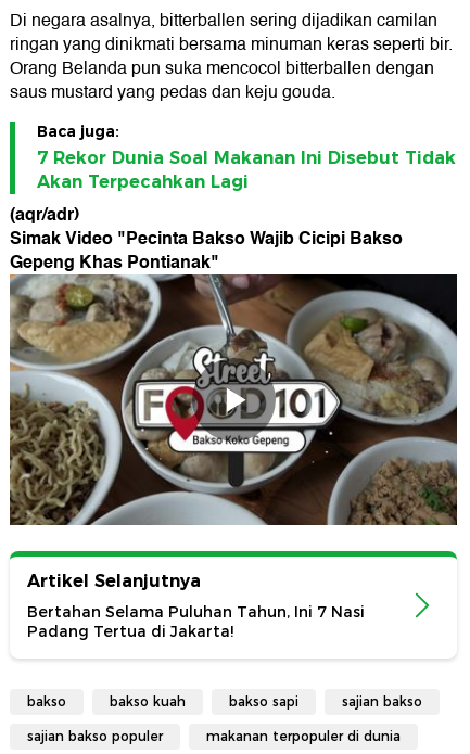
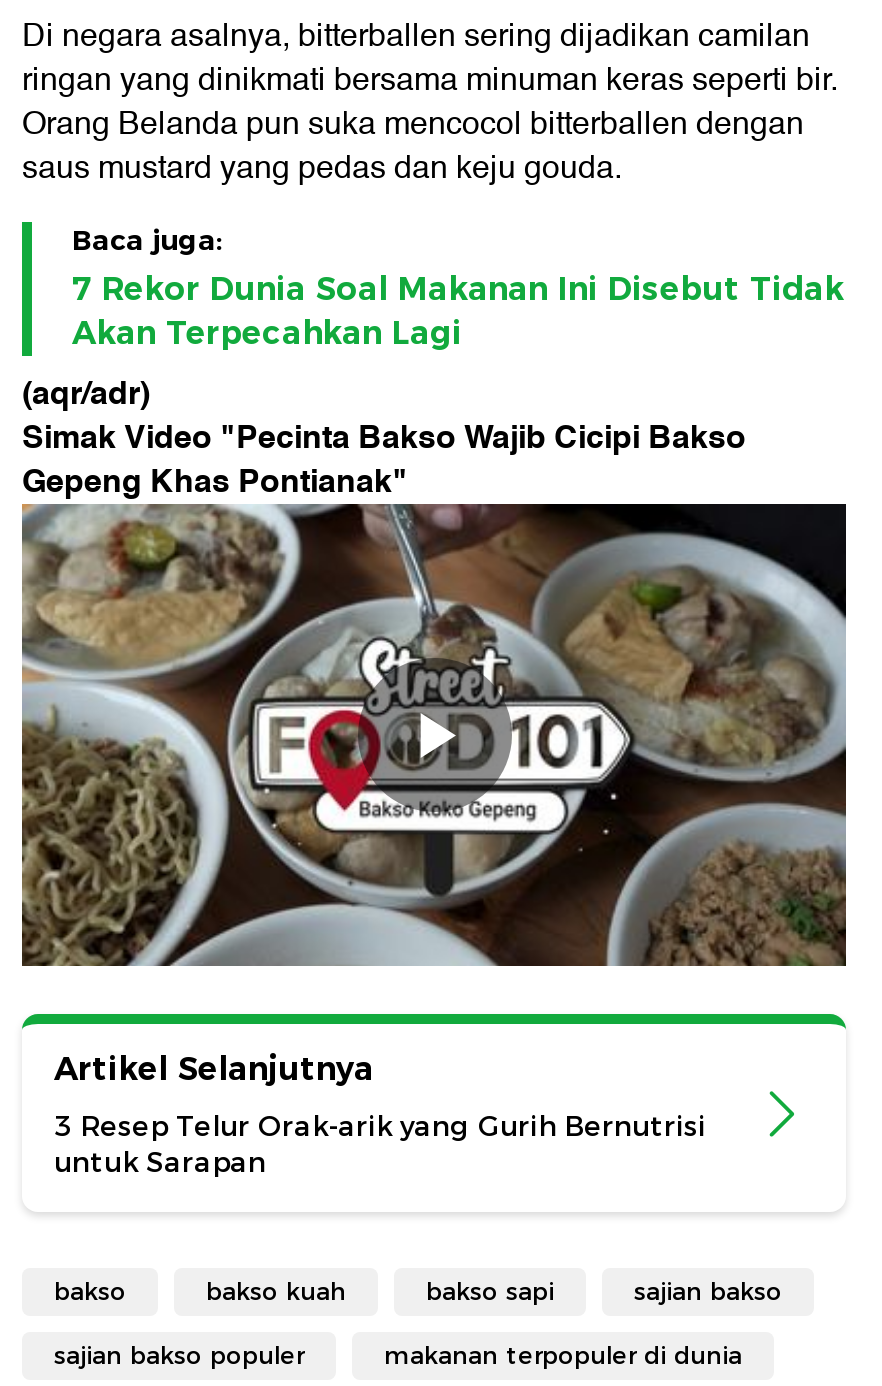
- Bertahan Selama Puluhan Tahun, Ini 7 Nasi
- Padang Tertua di Jakarta!
+ 3 Resep Telur Orak-arik yang Gurih Bernutrisi
+ untuk Sarapan
